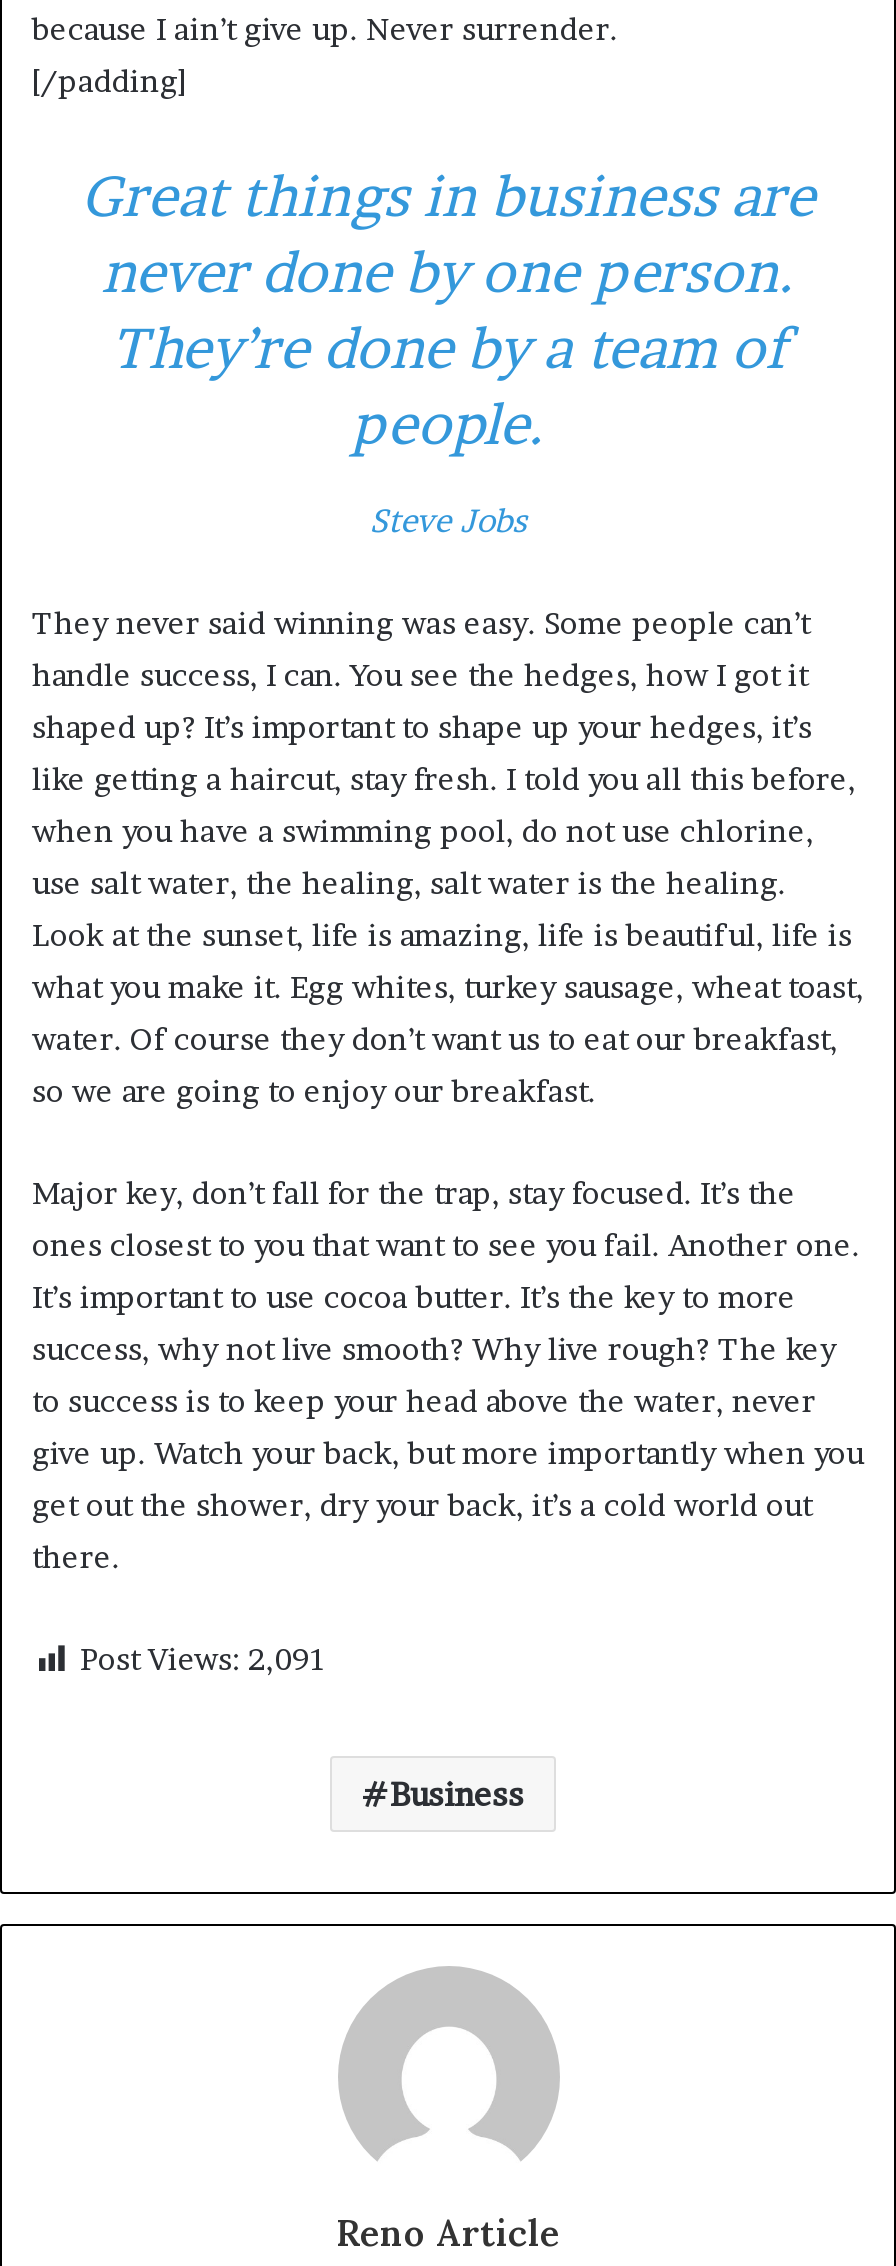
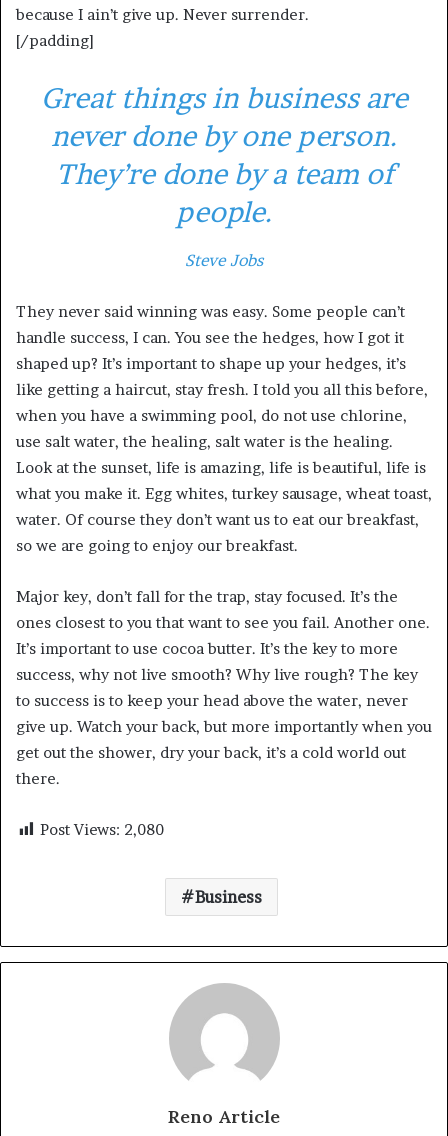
- Post Views: 2,091
+ Post Views: 2,080
